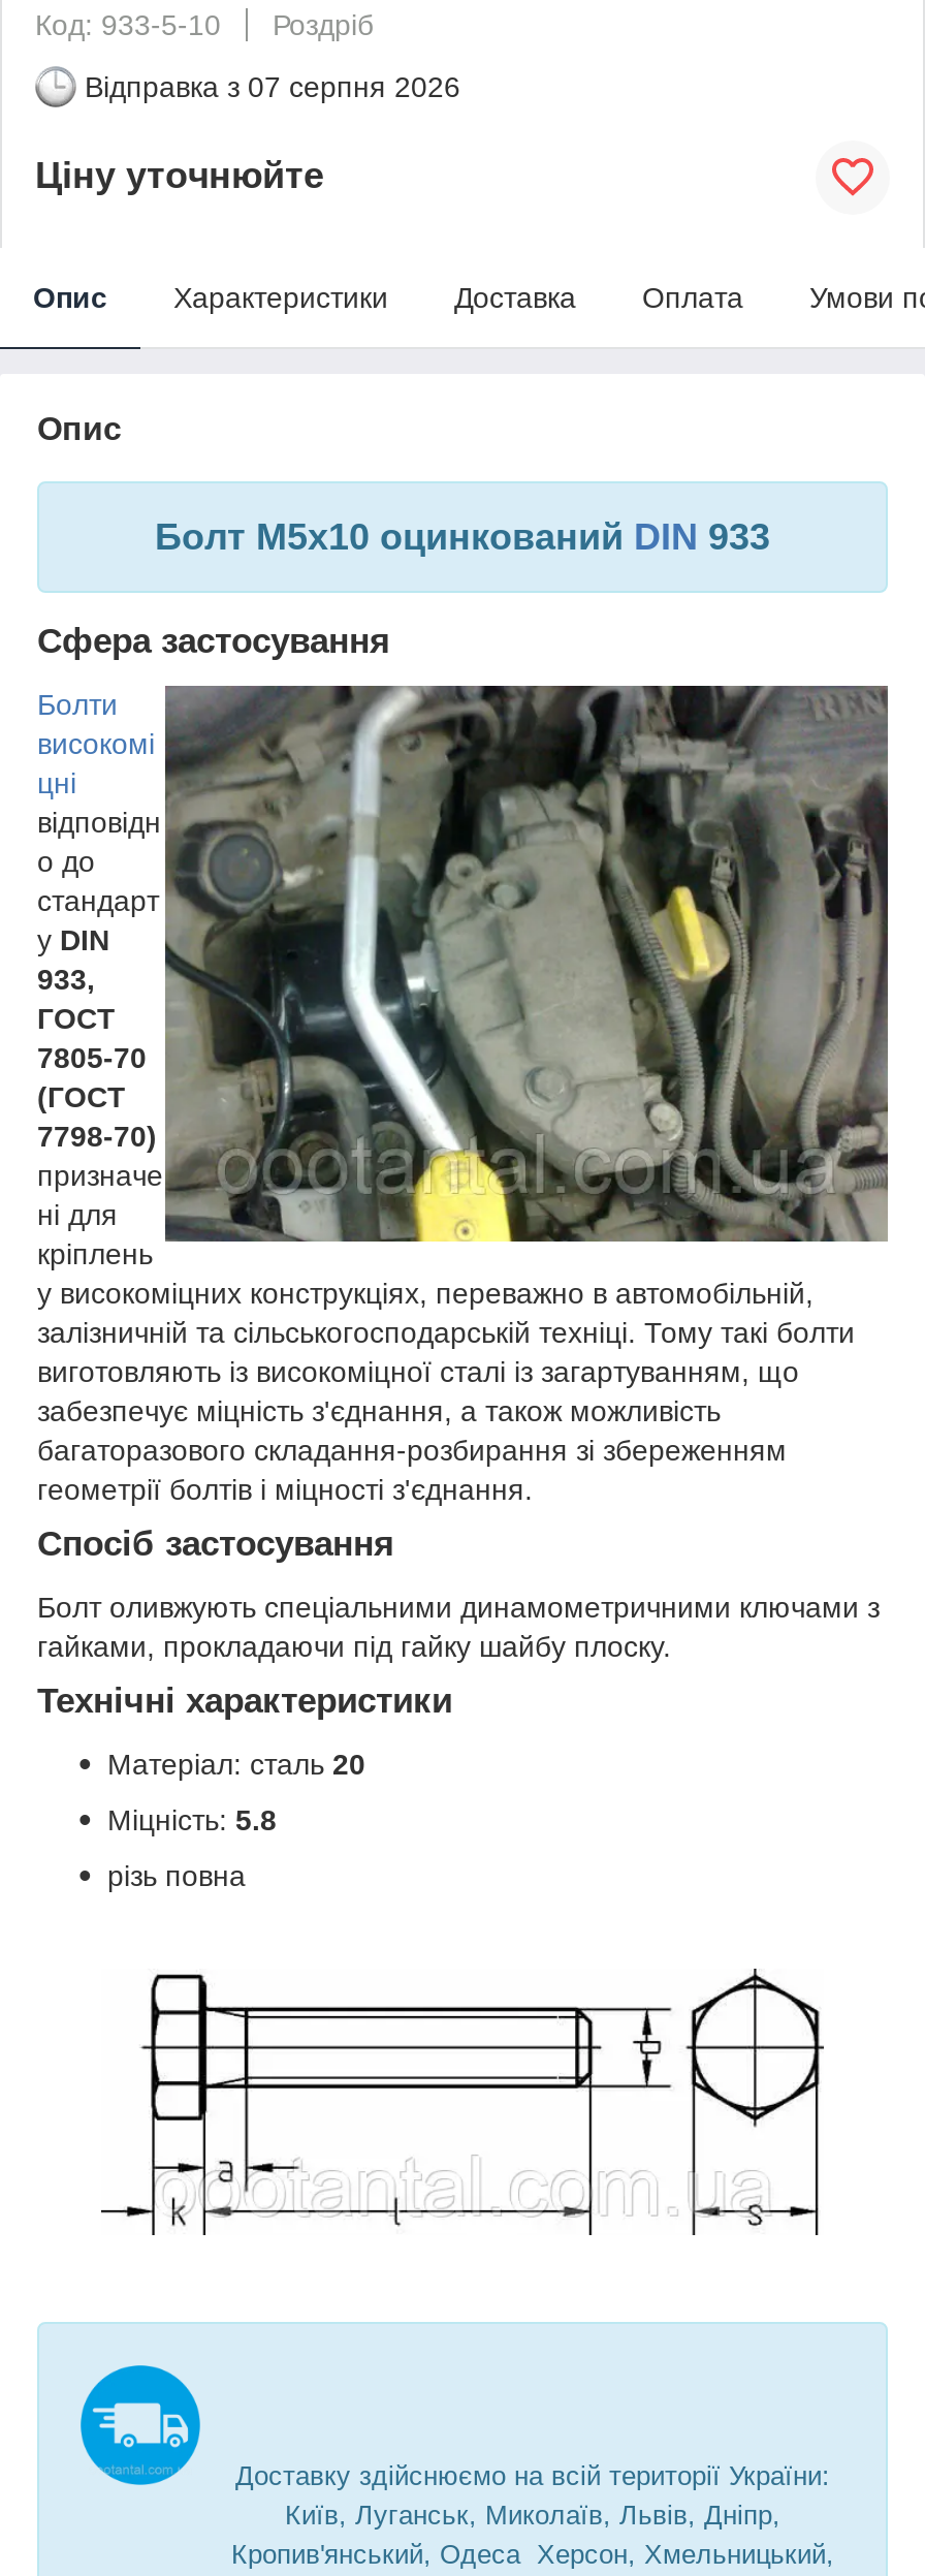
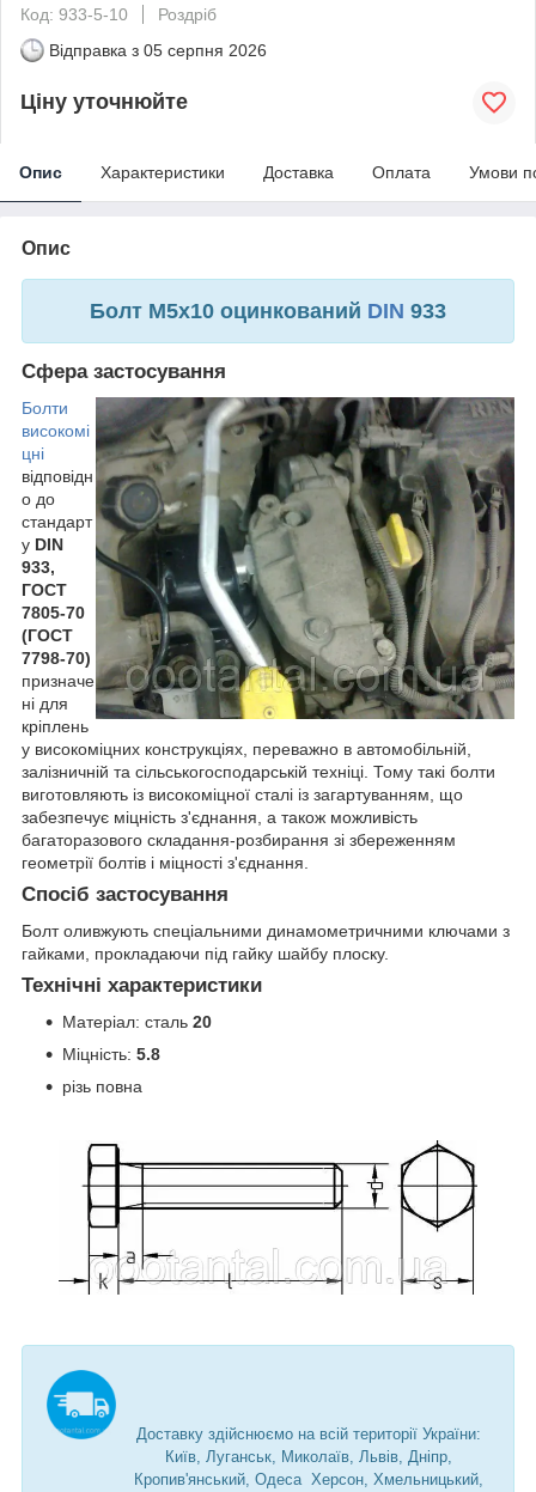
- Відправка з 07 серпня 2026
+ Відправка з 05 серпня 2026
